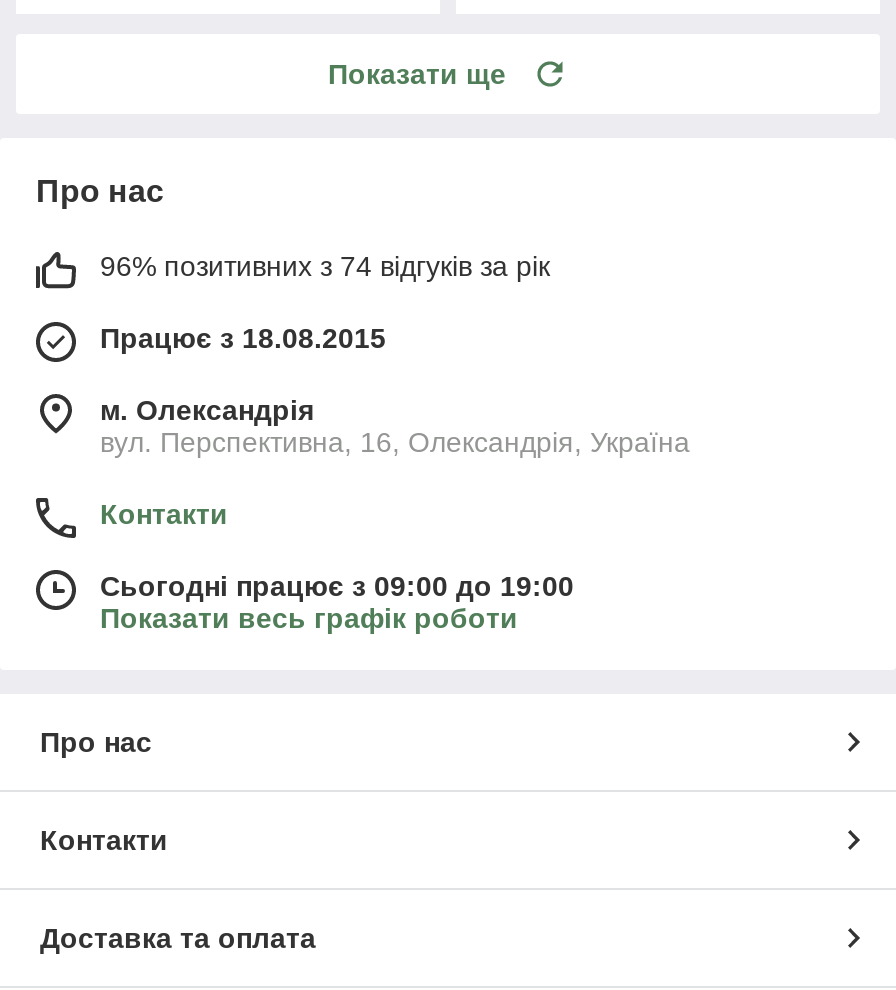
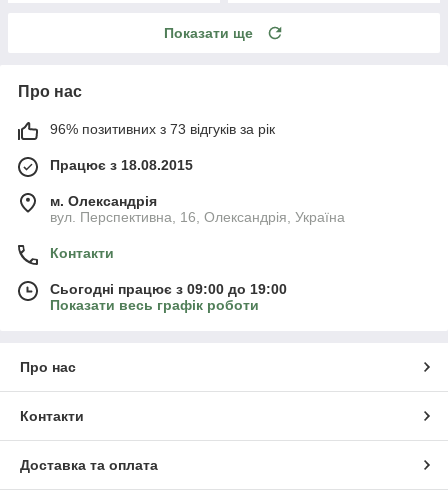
- 96% позитивних з 74 відгуків за рік
+ 96% позитивних з 73 відгуків за рік
